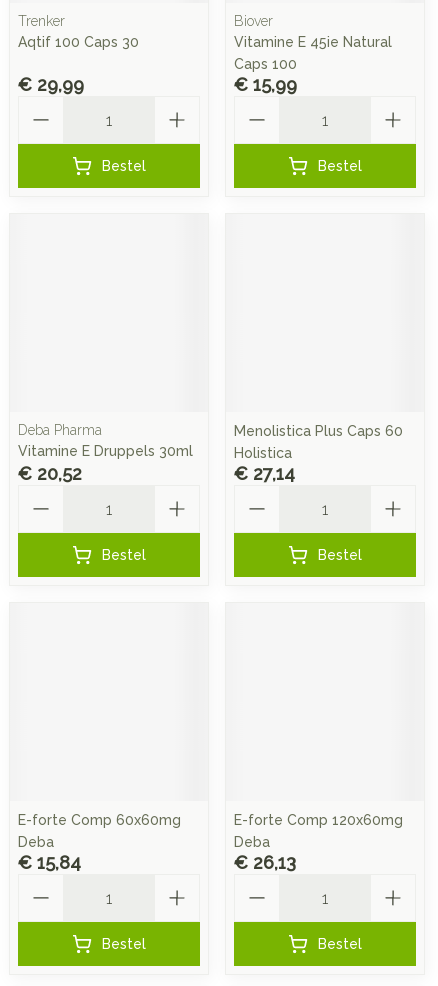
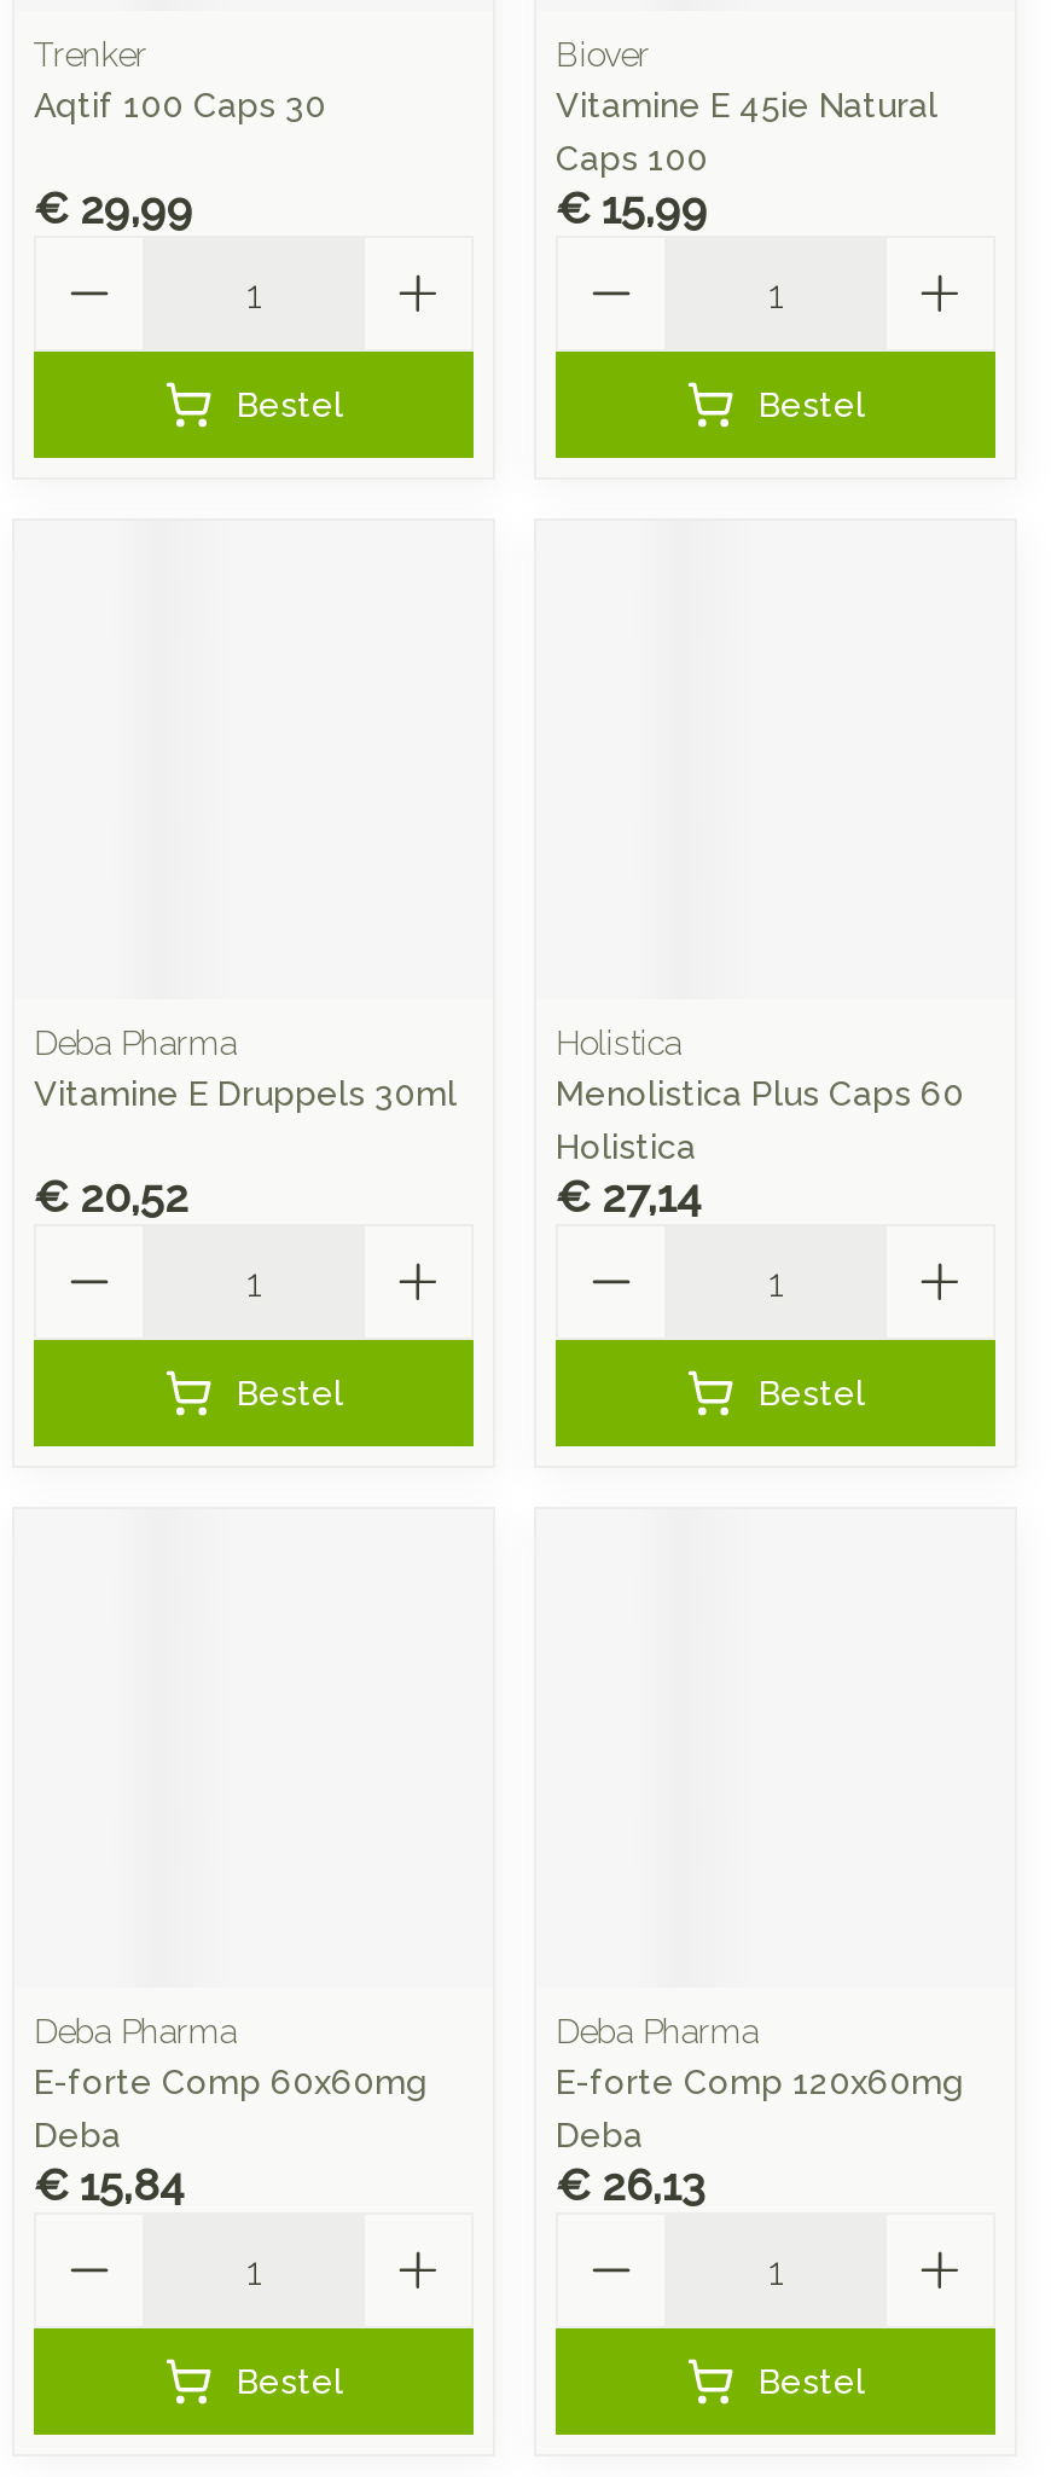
+ Holistica

+ Deba Pharma

+ Deba Pharma
